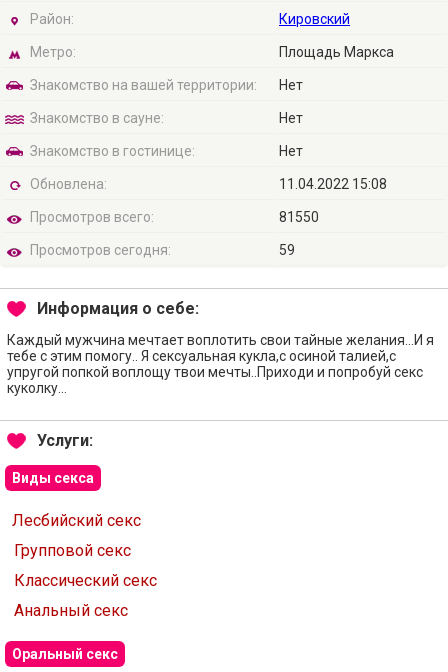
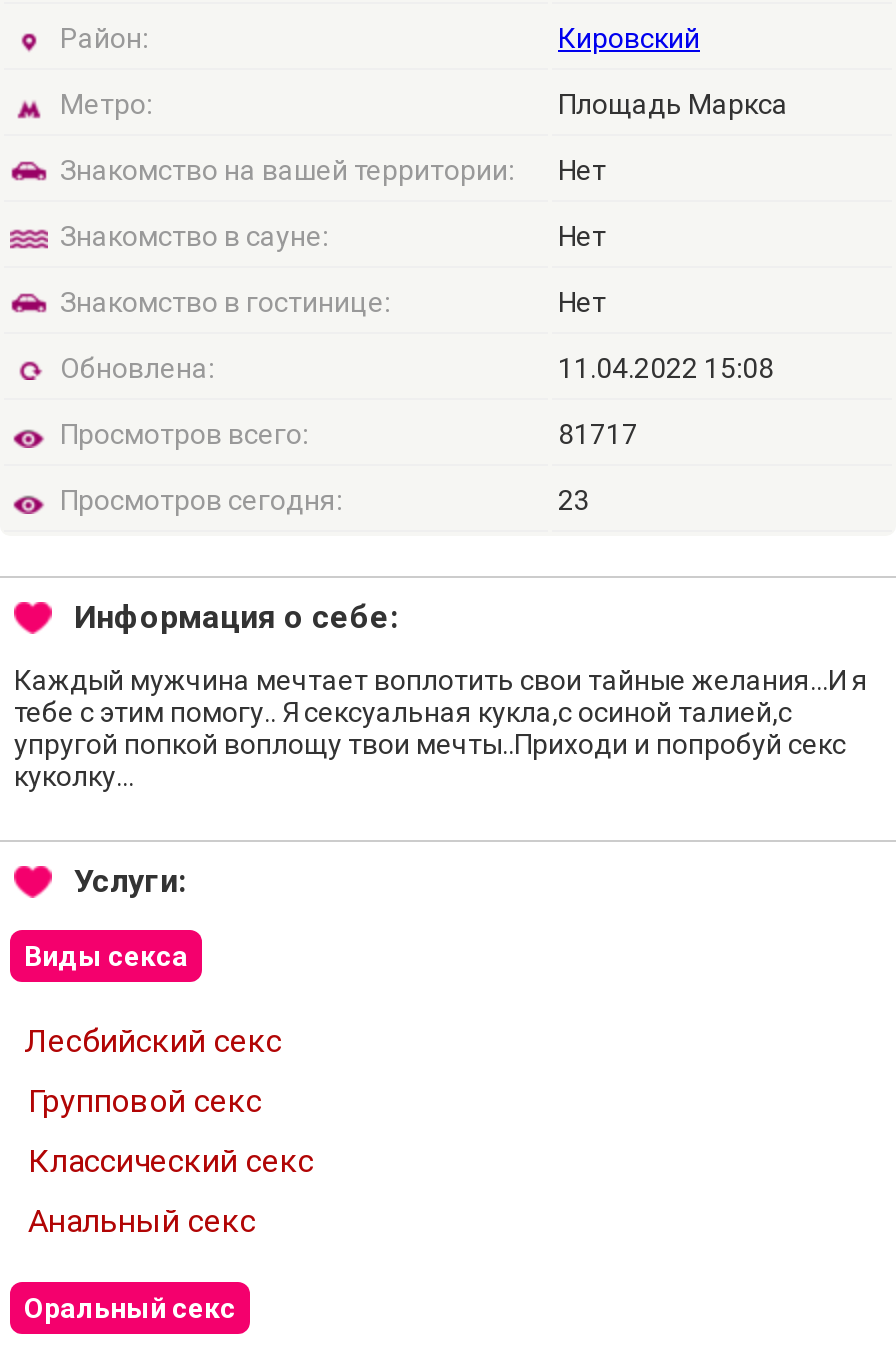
- 81550
+ 81717

- 59
+ 23
